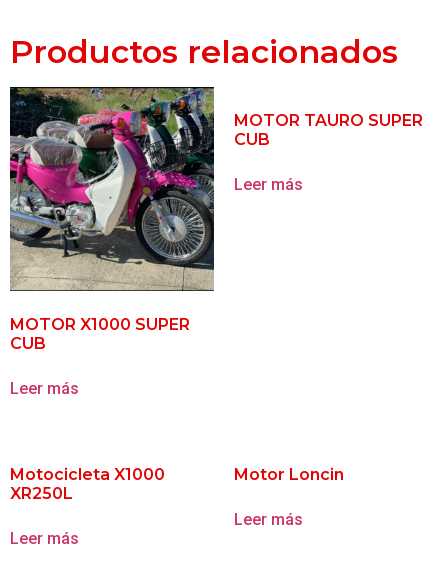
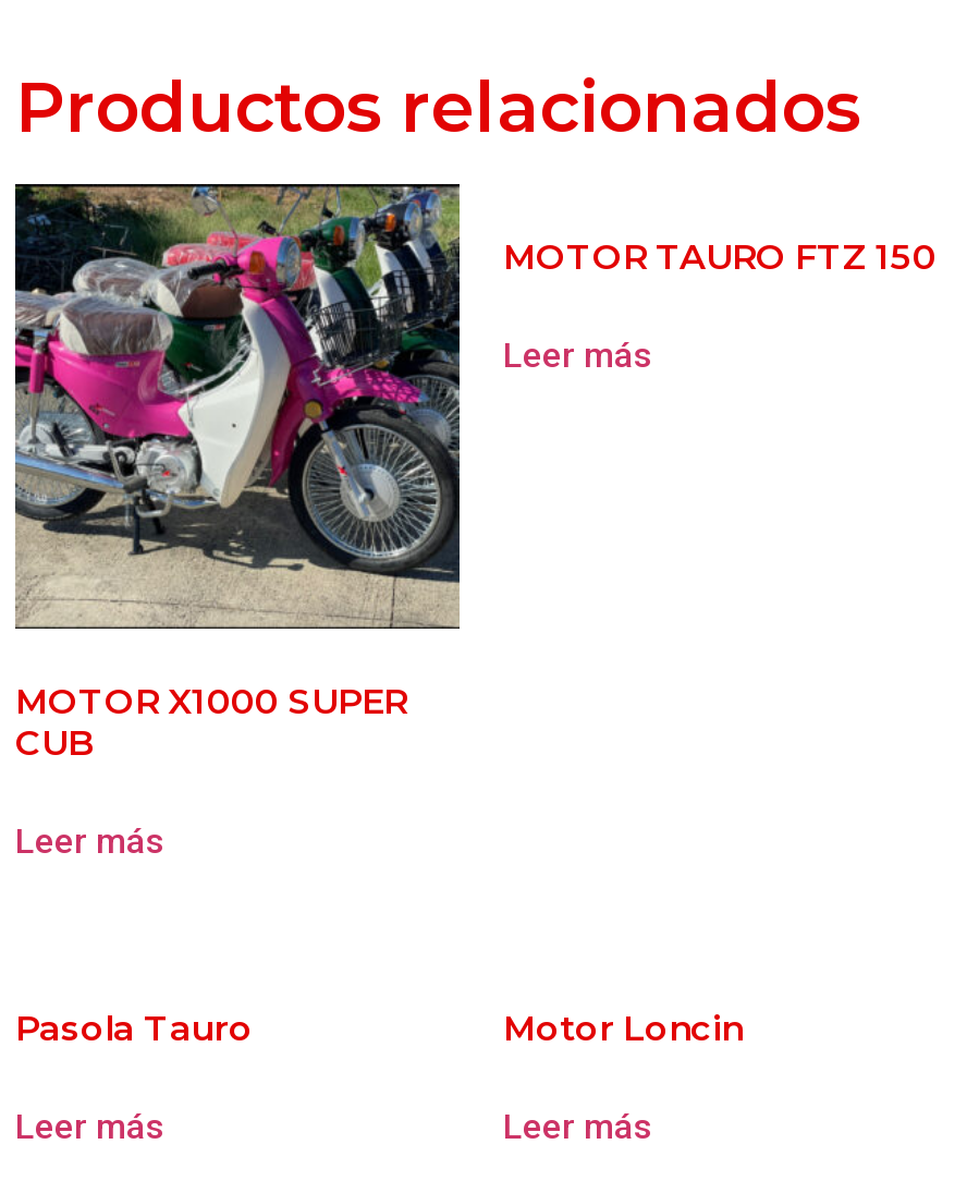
- MOTOR TAURO SUPER
- CUB
+ MOTOR TAURO FTZ 150

- Motocicleta X1000
- XR250L
+ Pasola Tauro
